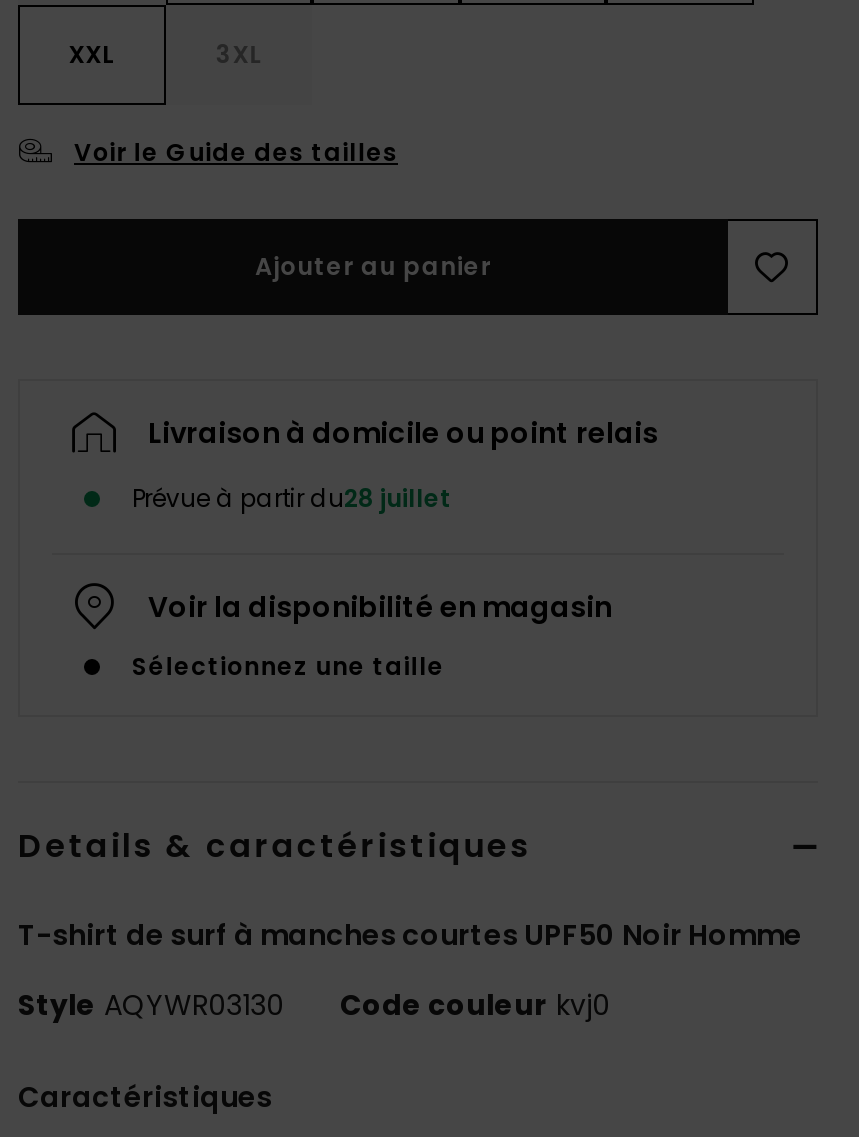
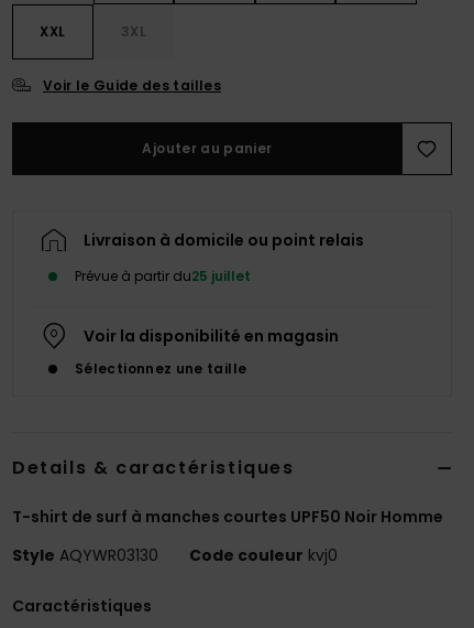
- Prévue à partir du28 juillet
+ Prévue à partir du25 juillet
